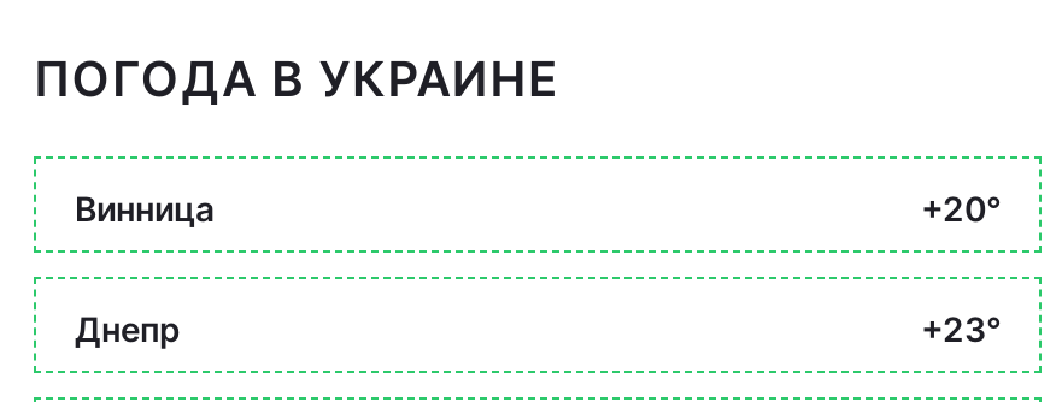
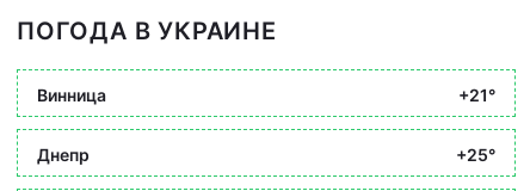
- +20°
+ +21°

- +23°
+ +25°
